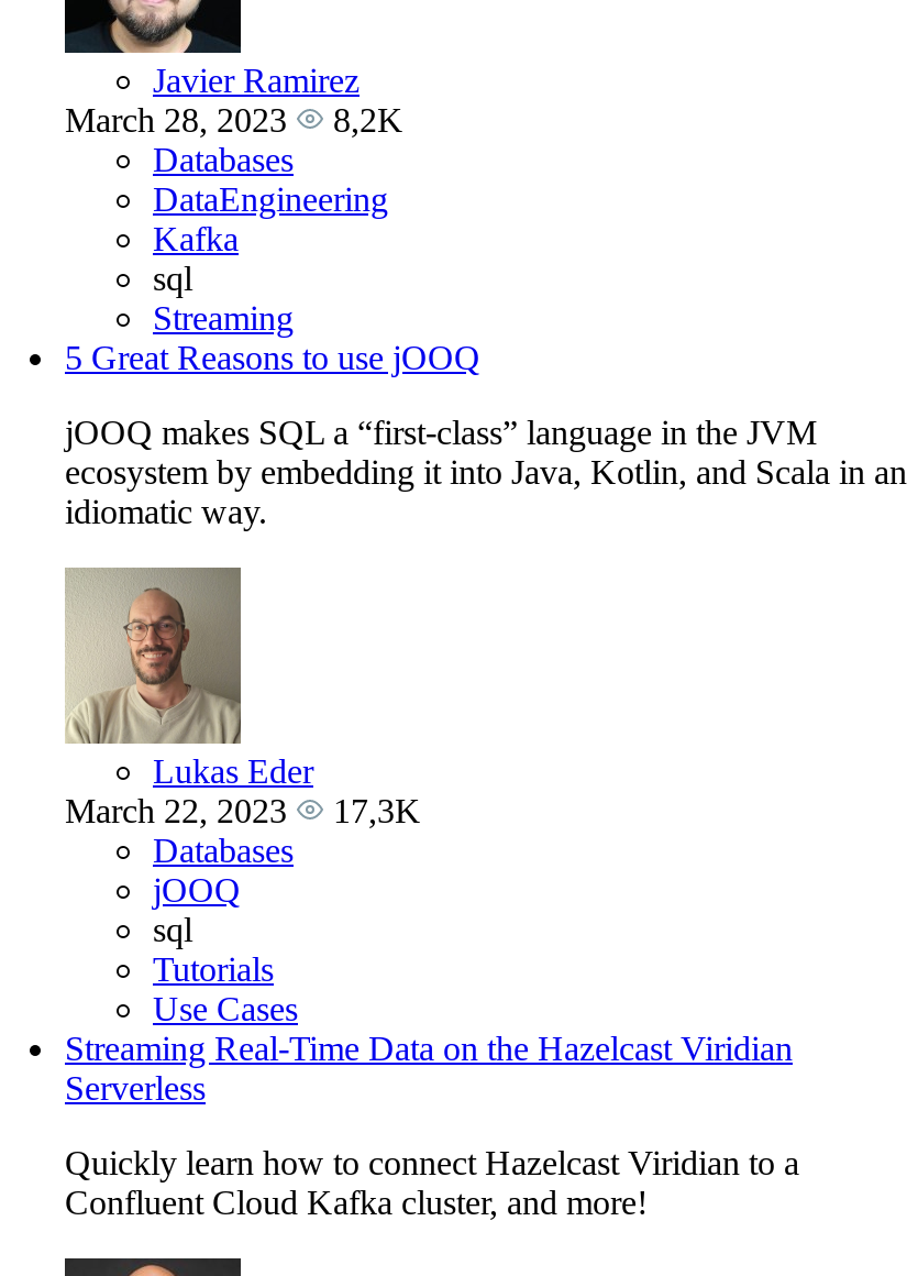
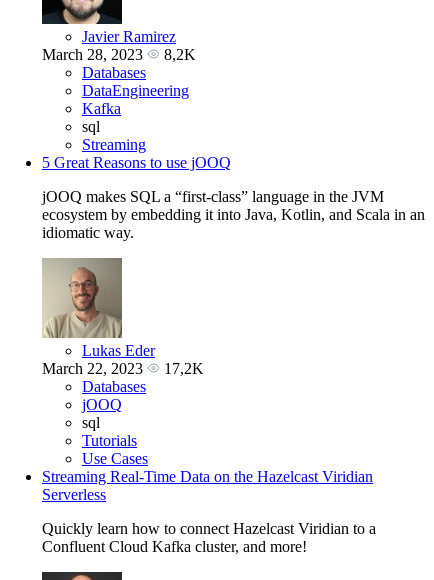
- March 22, 2023 17,3K
+ March 22, 2023 17,2K
